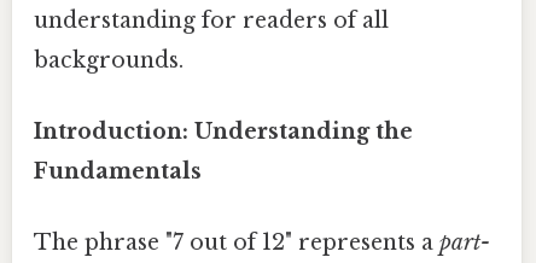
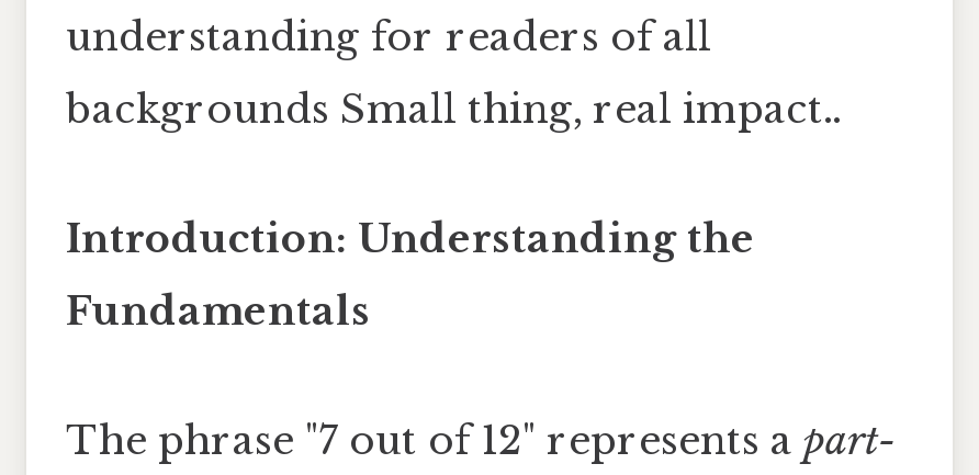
- backgrounds.
+ backgrounds Small thing, real impact..
